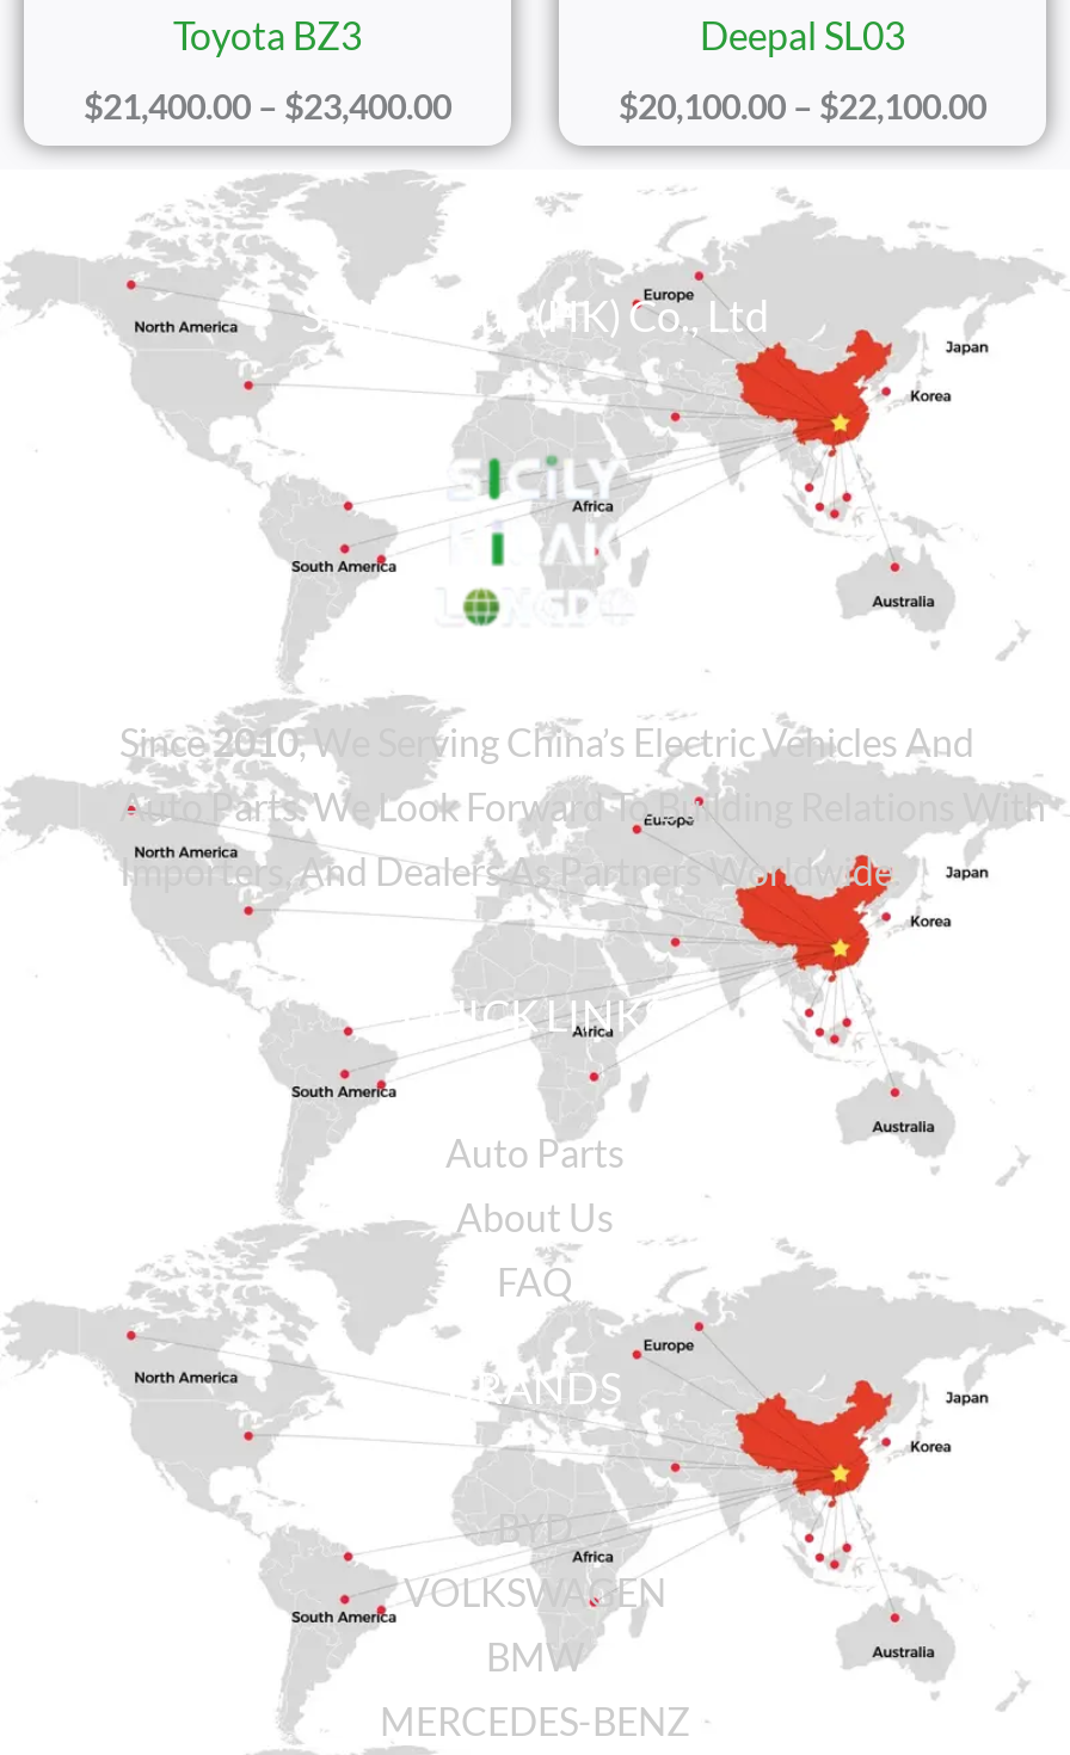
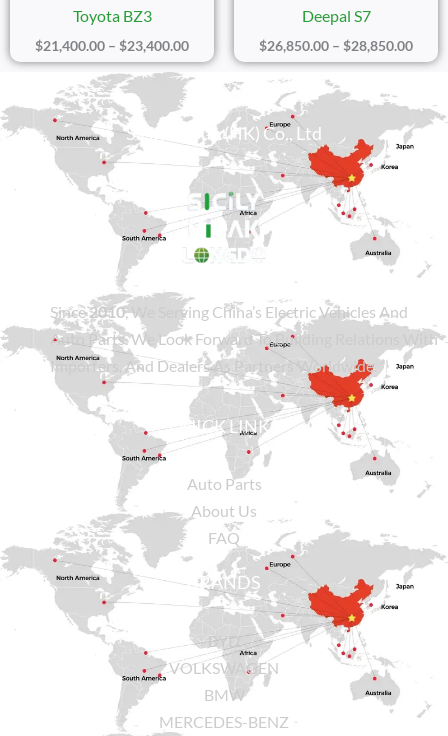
- Deepal SL03
+ Deepal S7

- $20,100.00 – $22,100.00
+ $26,850.00 – $28,850.00
